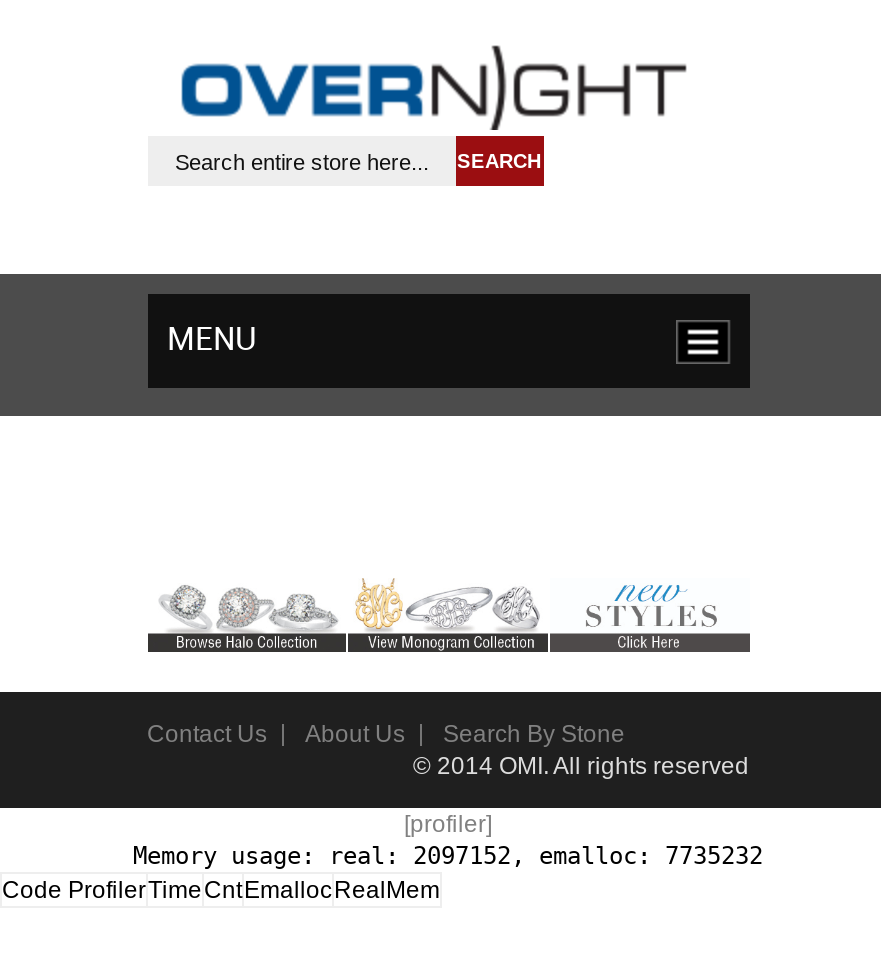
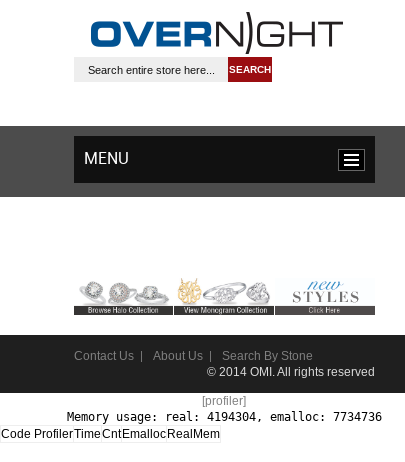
- Memory usage: real: 2097152, emalloc: 7735232
+ Memory usage: real: 4194304, emalloc: 7734736
